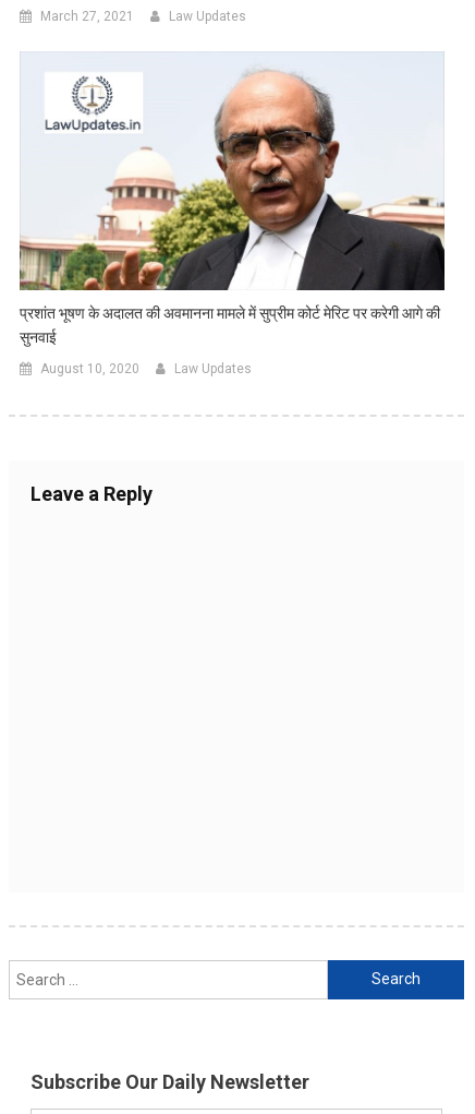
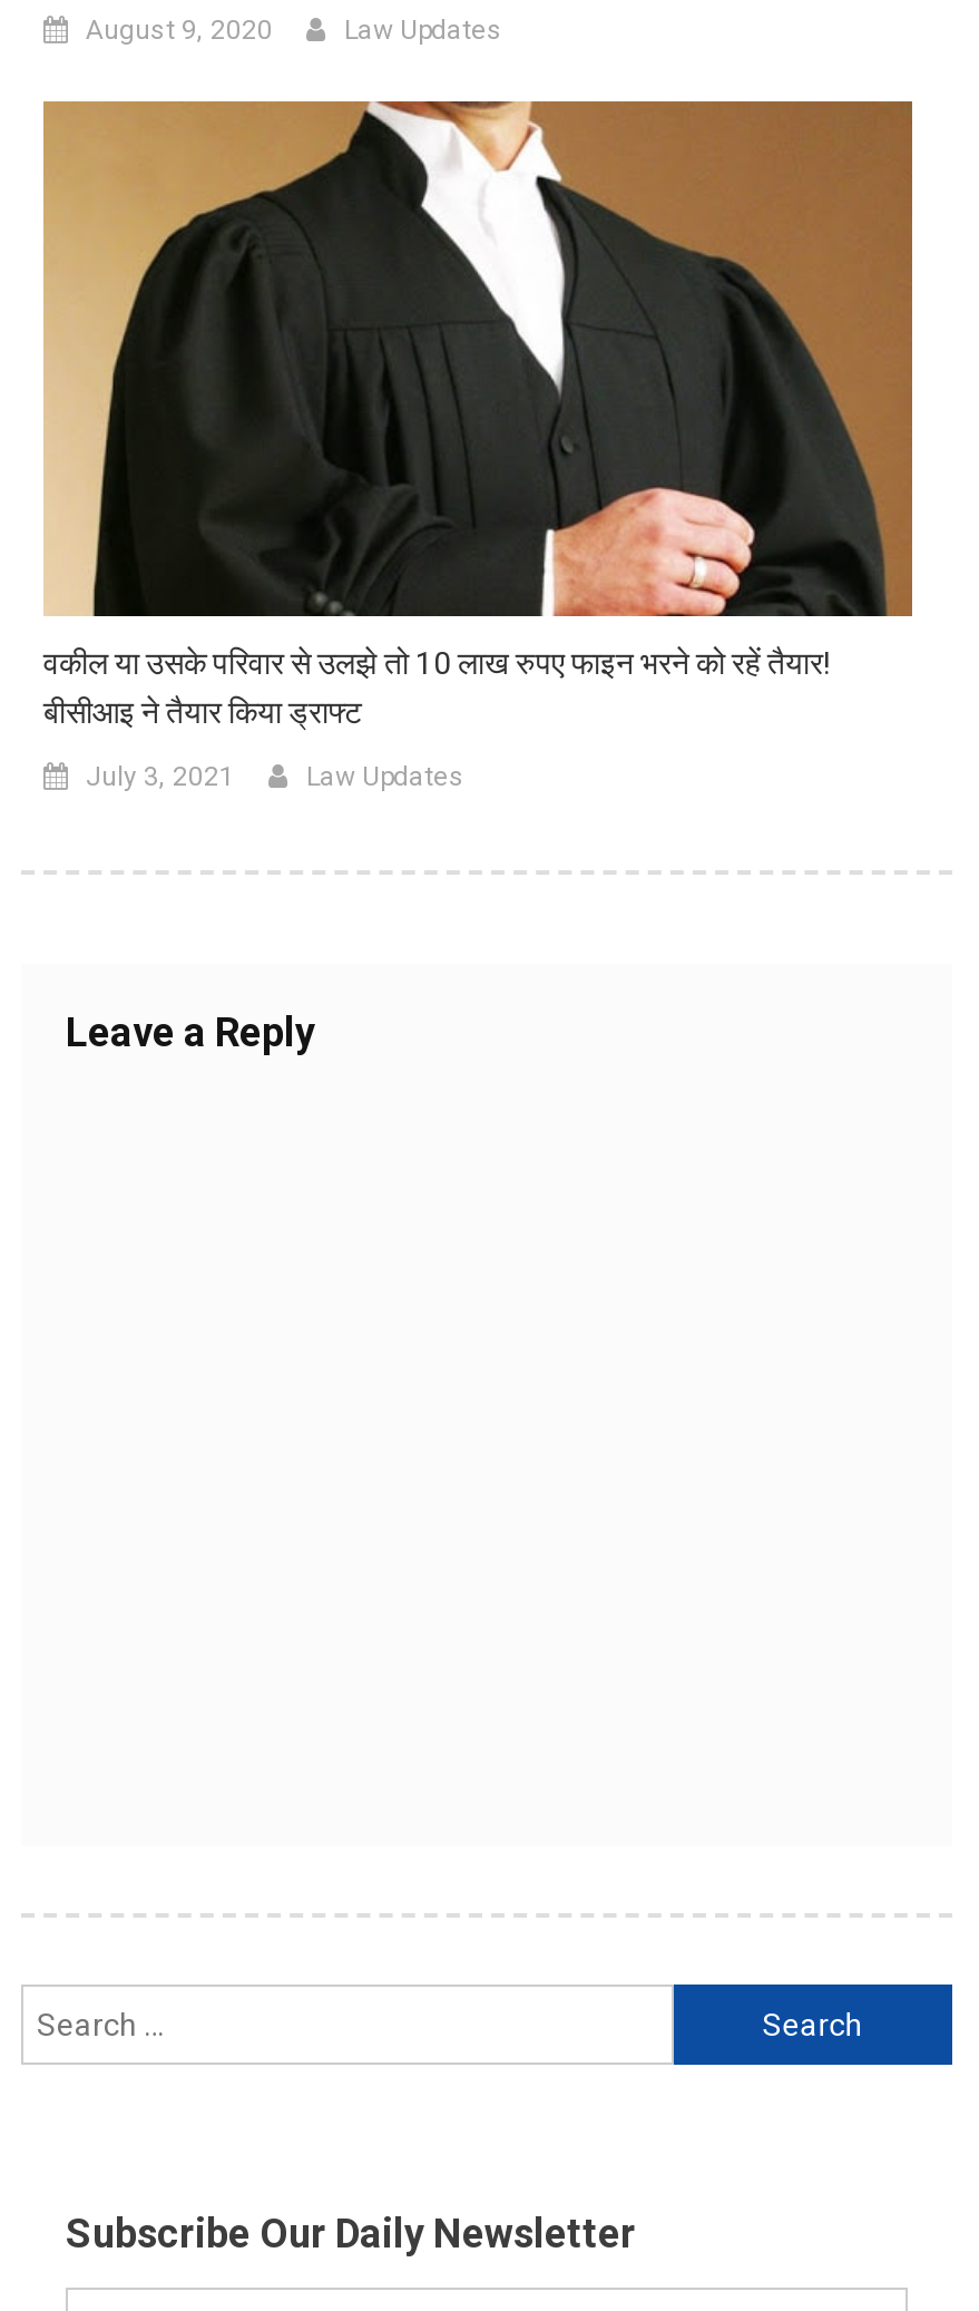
- March 27, 2021
+ August 9, 2020

- [image]
- प्रशांत भूषण के अदालत की अवमानना मामले में सुप्रीम कोर्ट मेरिट पर करेगी आगे की
- सुनवाई
+ [image]
+ वकील या उसके परिवार से उलझे तो 10 लाख रुपए फाइन भरने को रहें तैयार!
+ बीसीआइ ने तैयार किया ड्राफ्ट

- August 10, 2020
+ July 3, 2021
